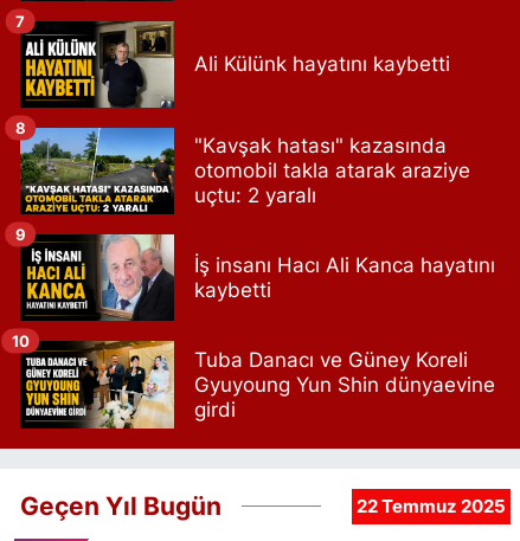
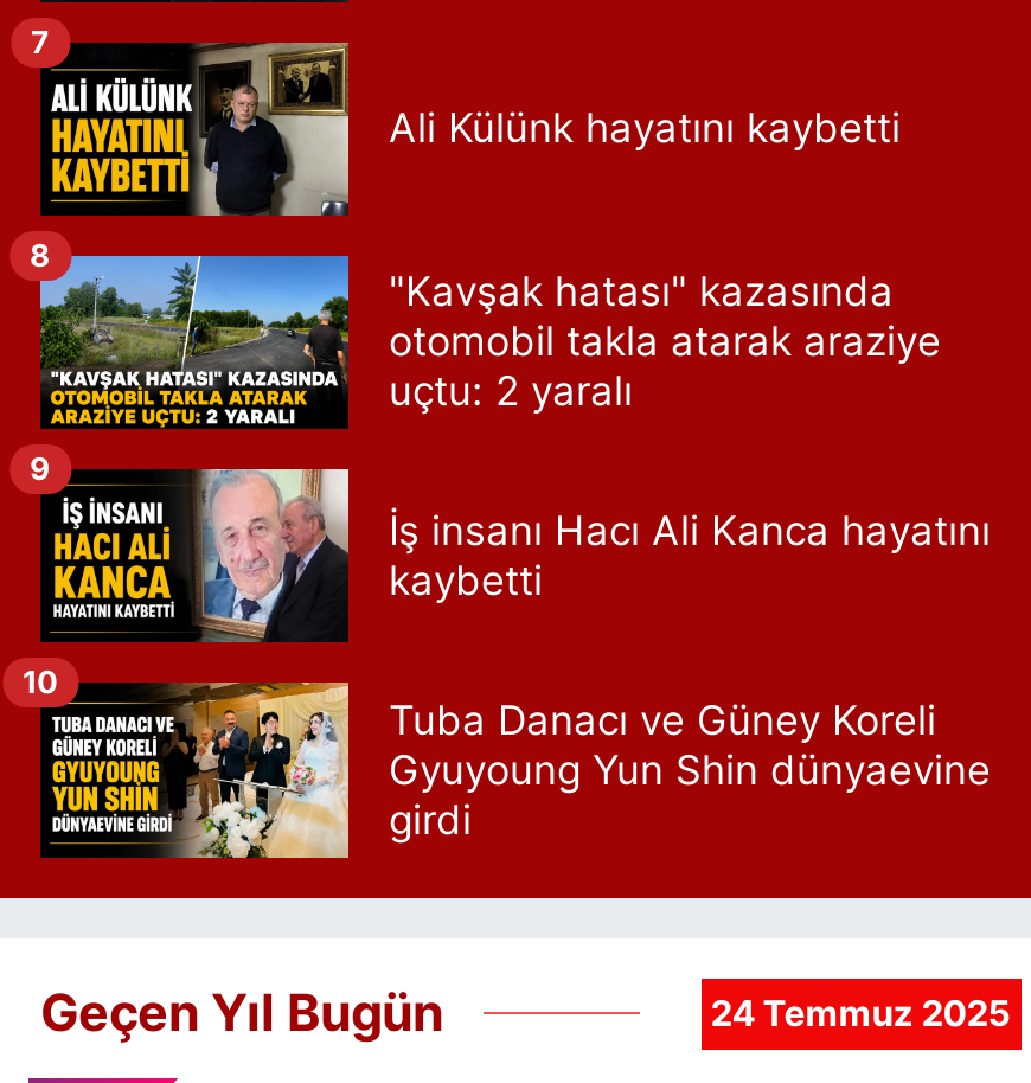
- 22 Temmuz 2025
+ 24 Temmuz 2025
